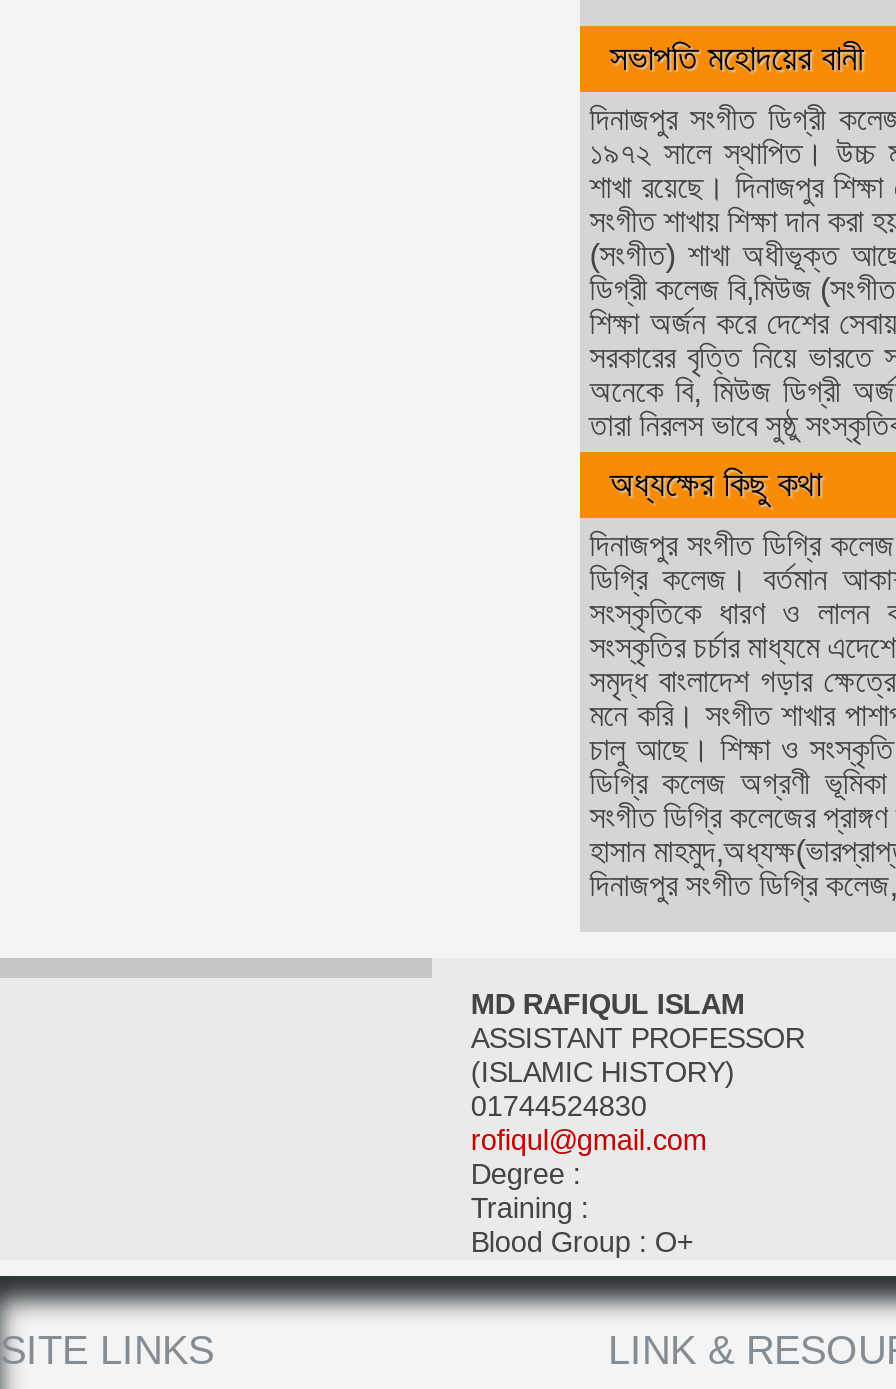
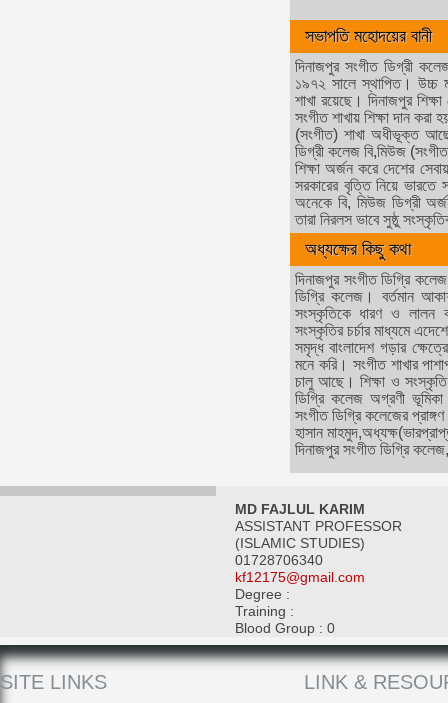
- MD RAFIQUL ISLAM
+ MD FAJLUL KARIM

- (ISLAMIC HISTORY)
- 01744524830
- rofiqul@gmail.com
+ (ISLAMIC STUDIES)
+ 01728706340
+ kf12175@gmail.com

- Blood Group : O+
+ Blood Group : 0
